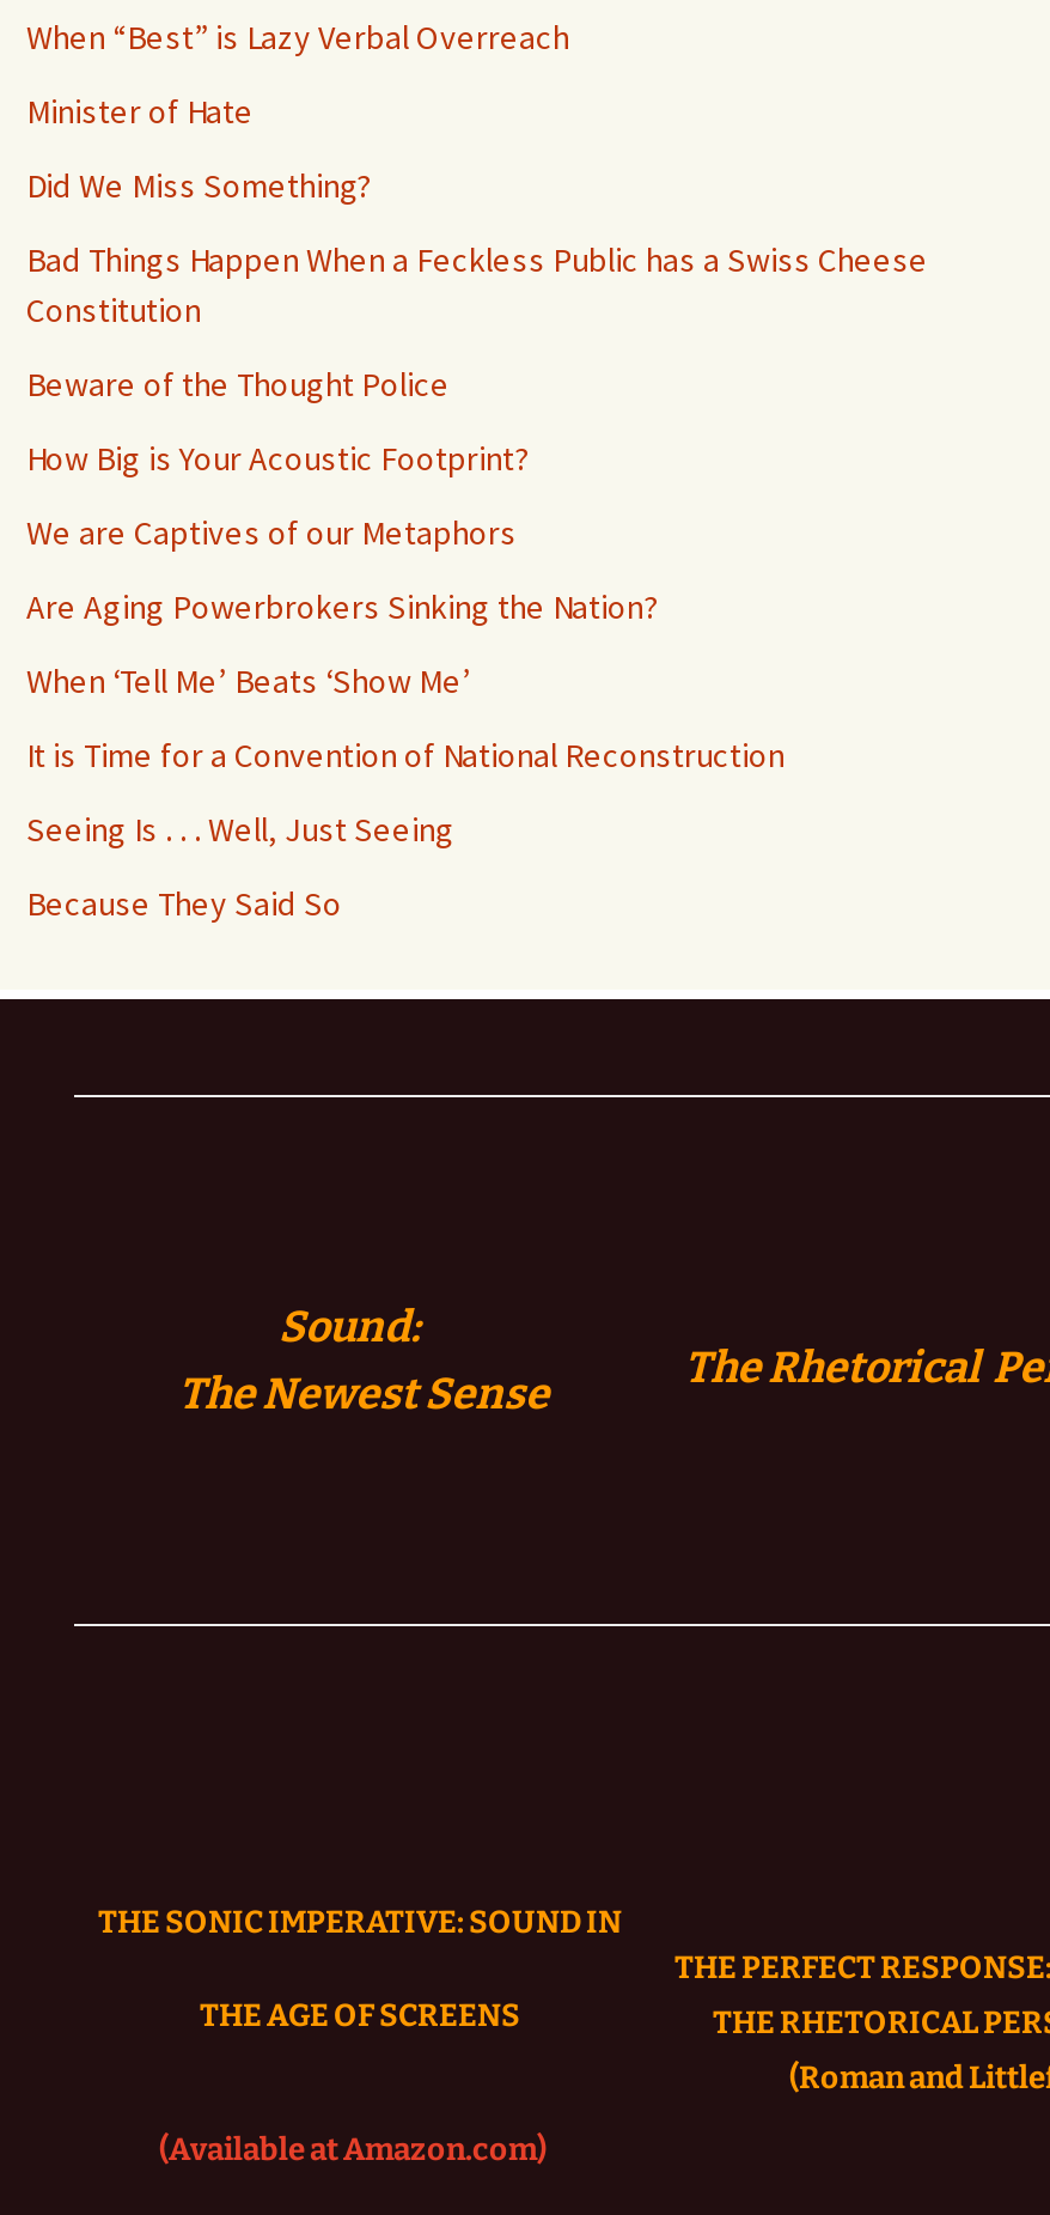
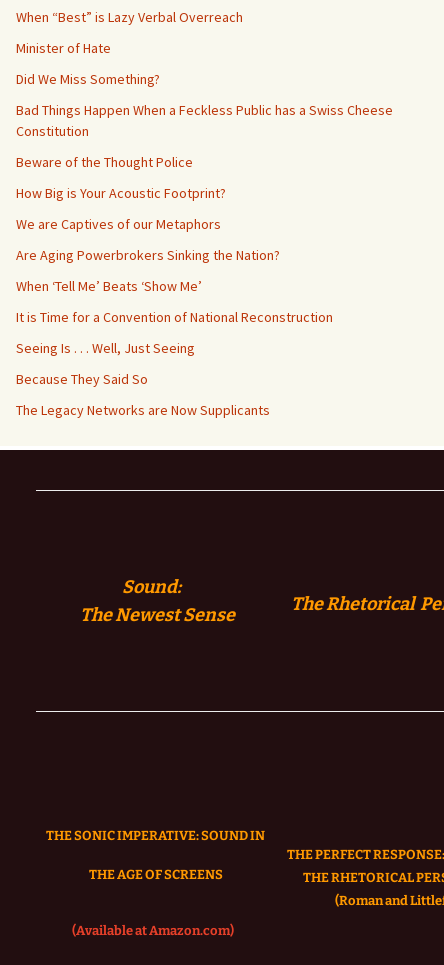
+ The Legacy Networks are Now Supplicants
